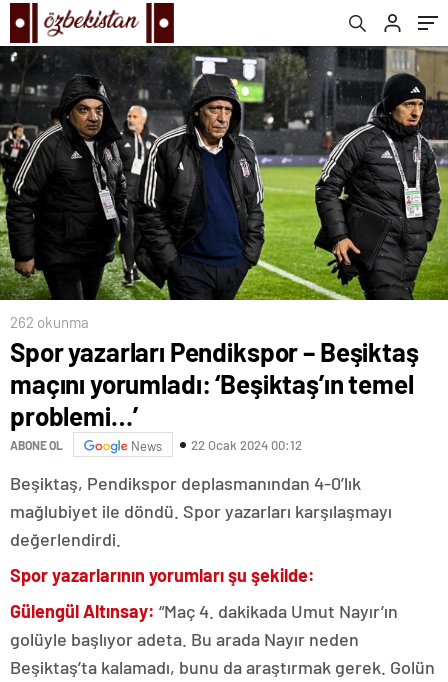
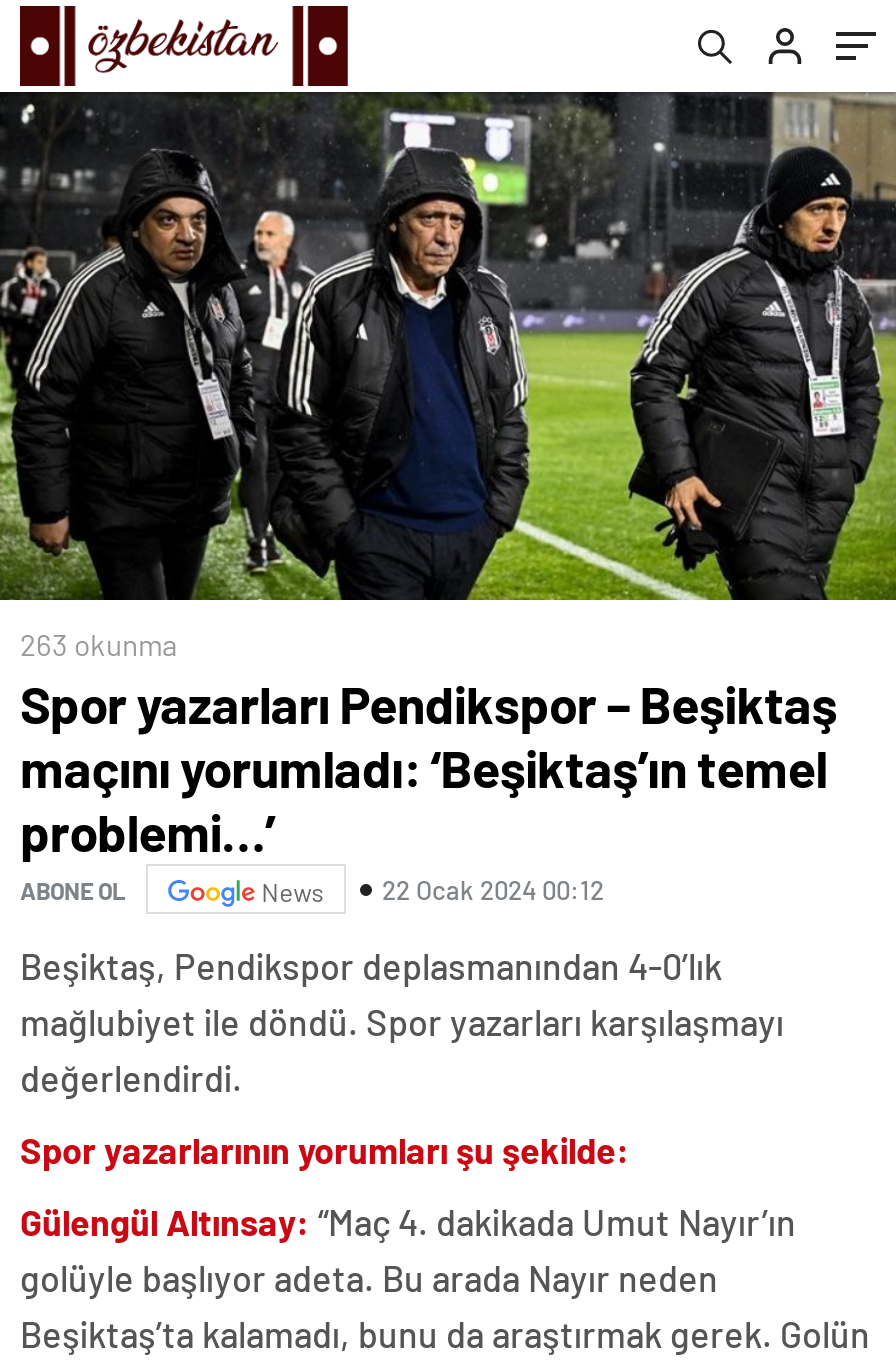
- 262 okunma
+ 263 okunma
